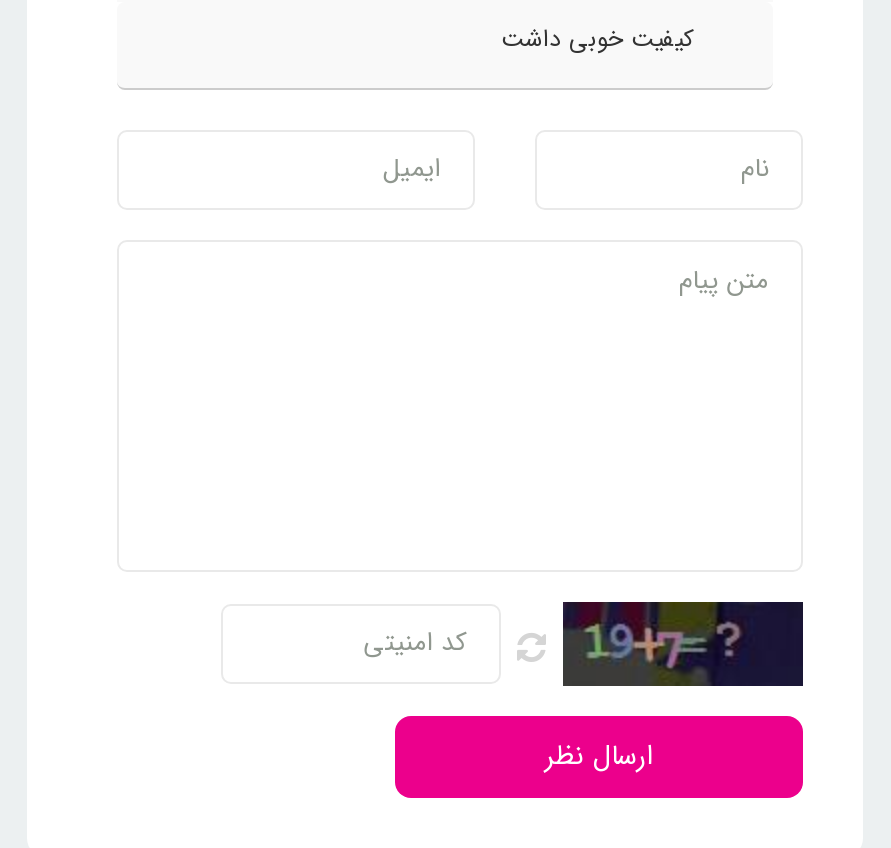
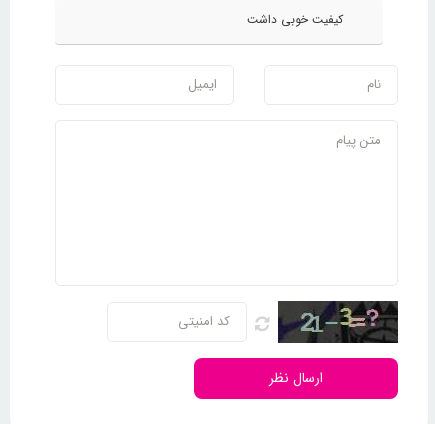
- [image]
+ [image]
